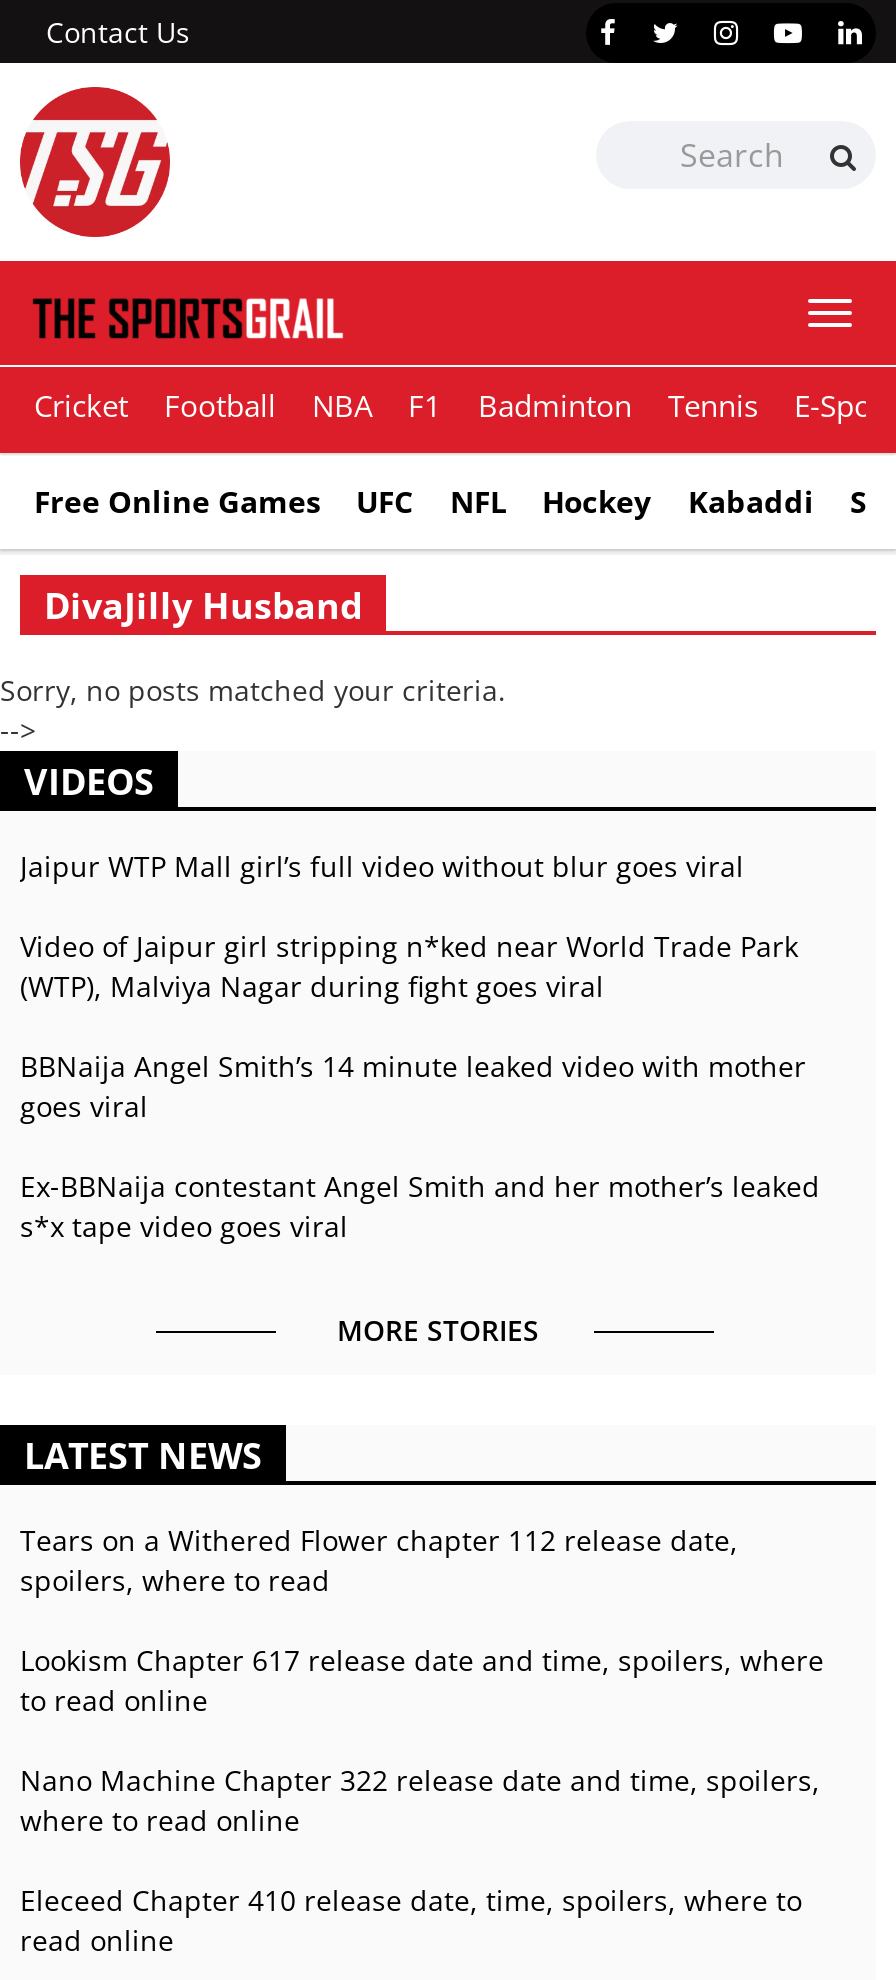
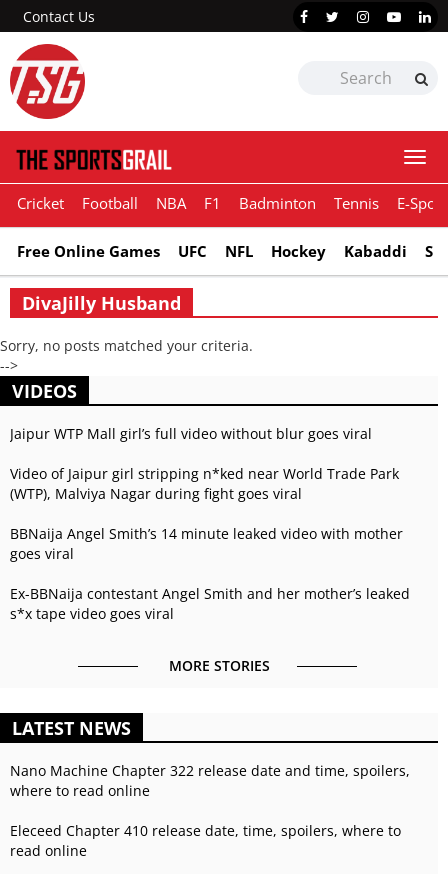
- Tears on a Withered Flower chapter 112 release date,
- spoilers, where to read
- Lookism Chapter 617 release date and time, spoilers, where
- to read online
